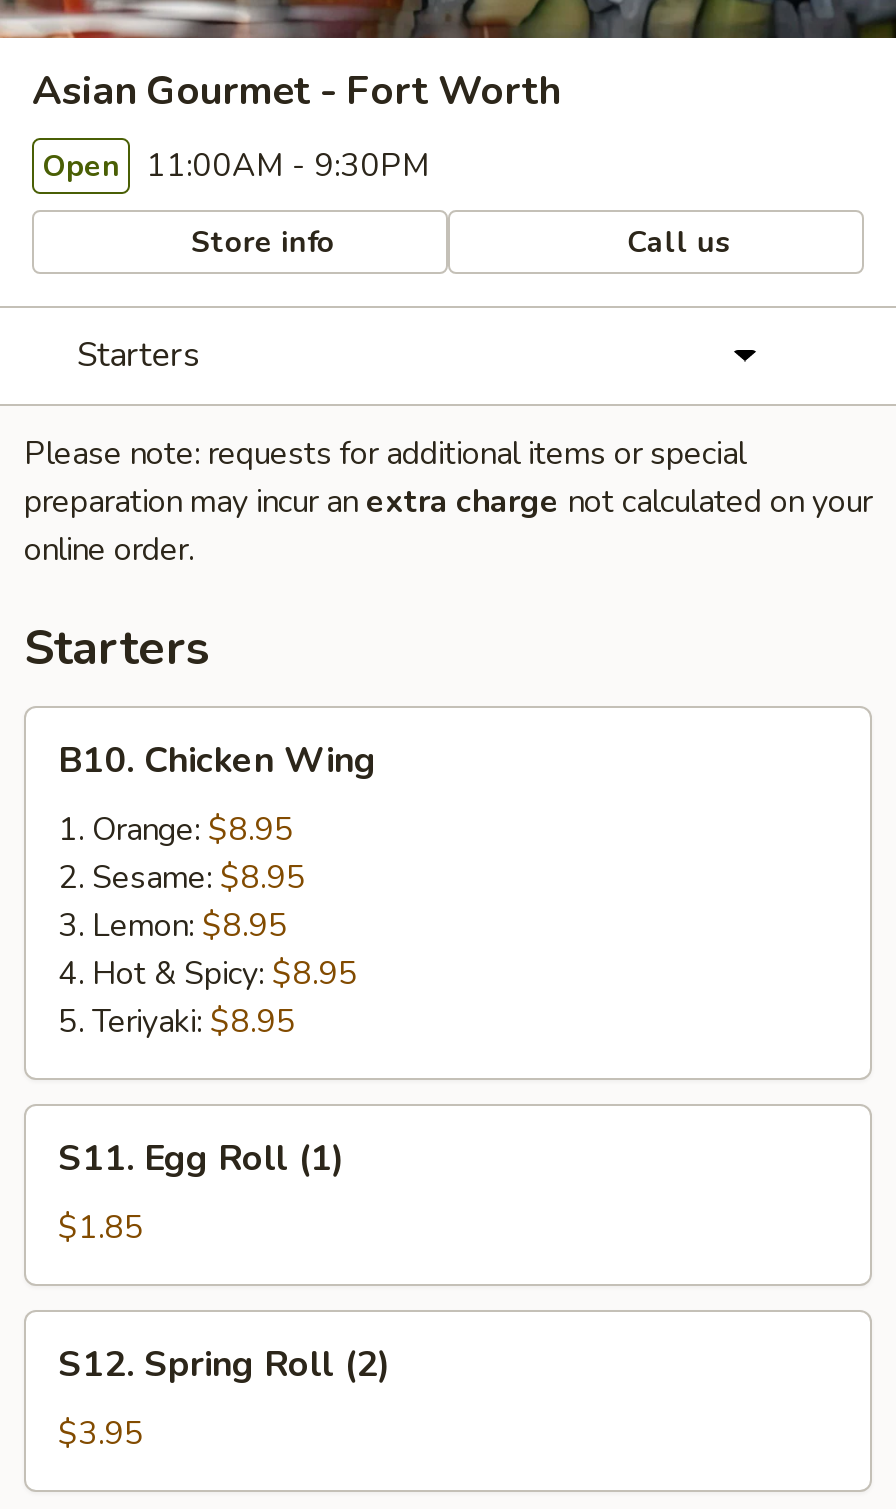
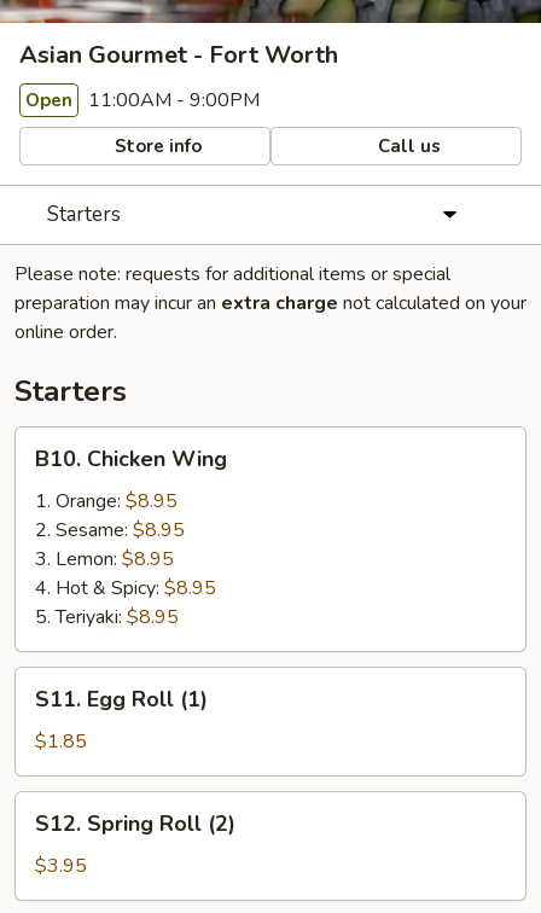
- Open 11:00AM - 9:30PM
+ Open 11:00AM - 9:00PM
